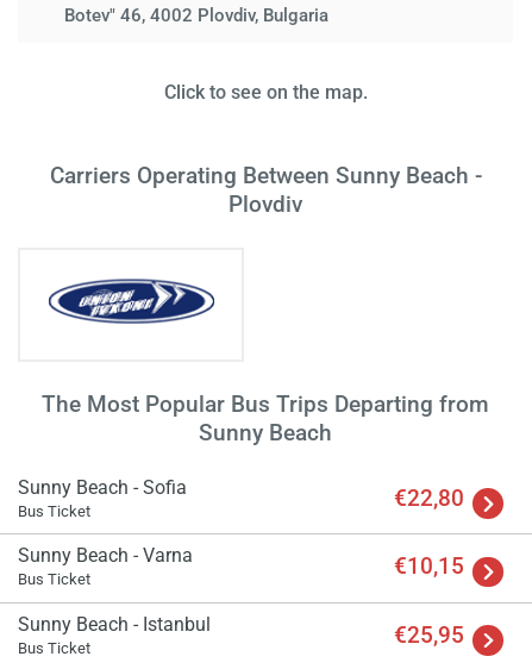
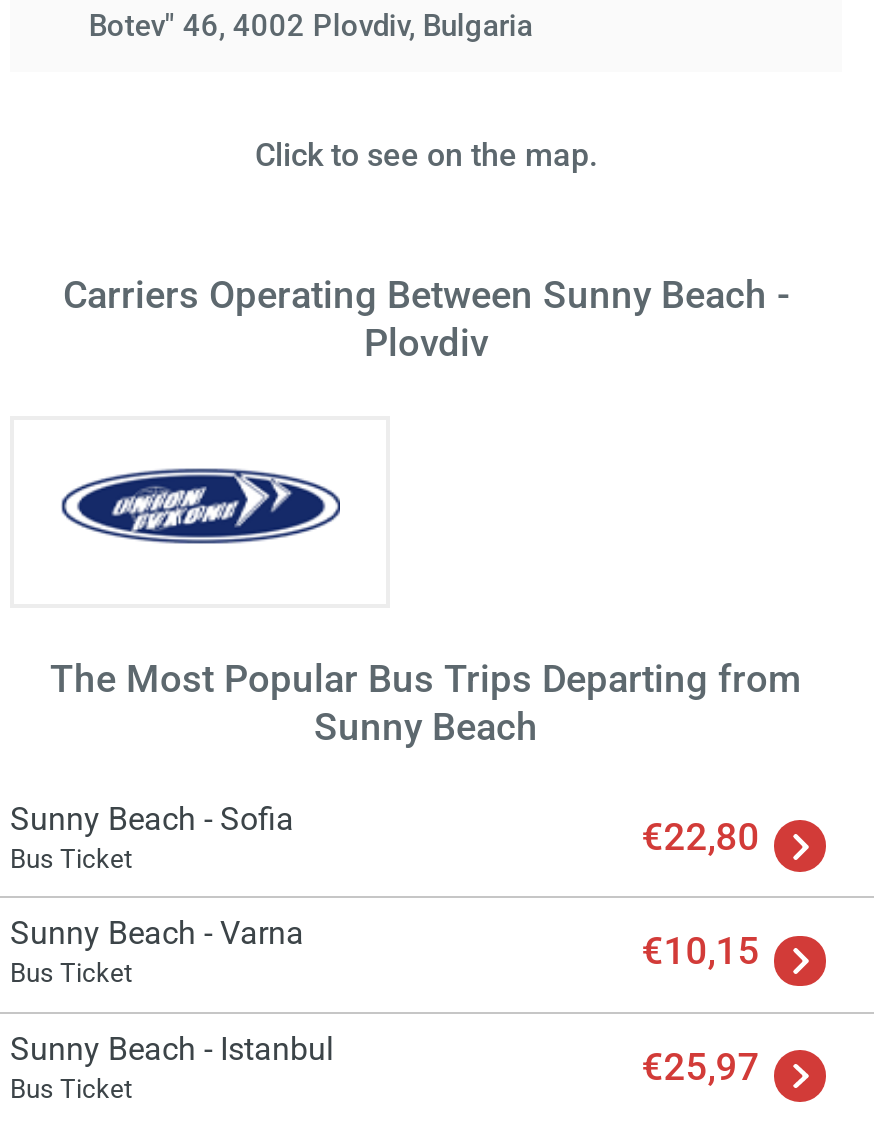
- €25,95
+ €25,97
